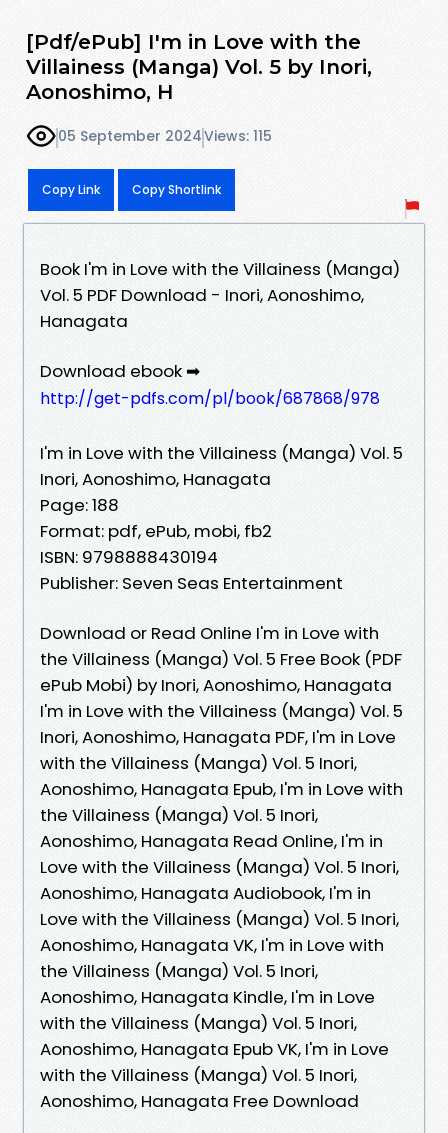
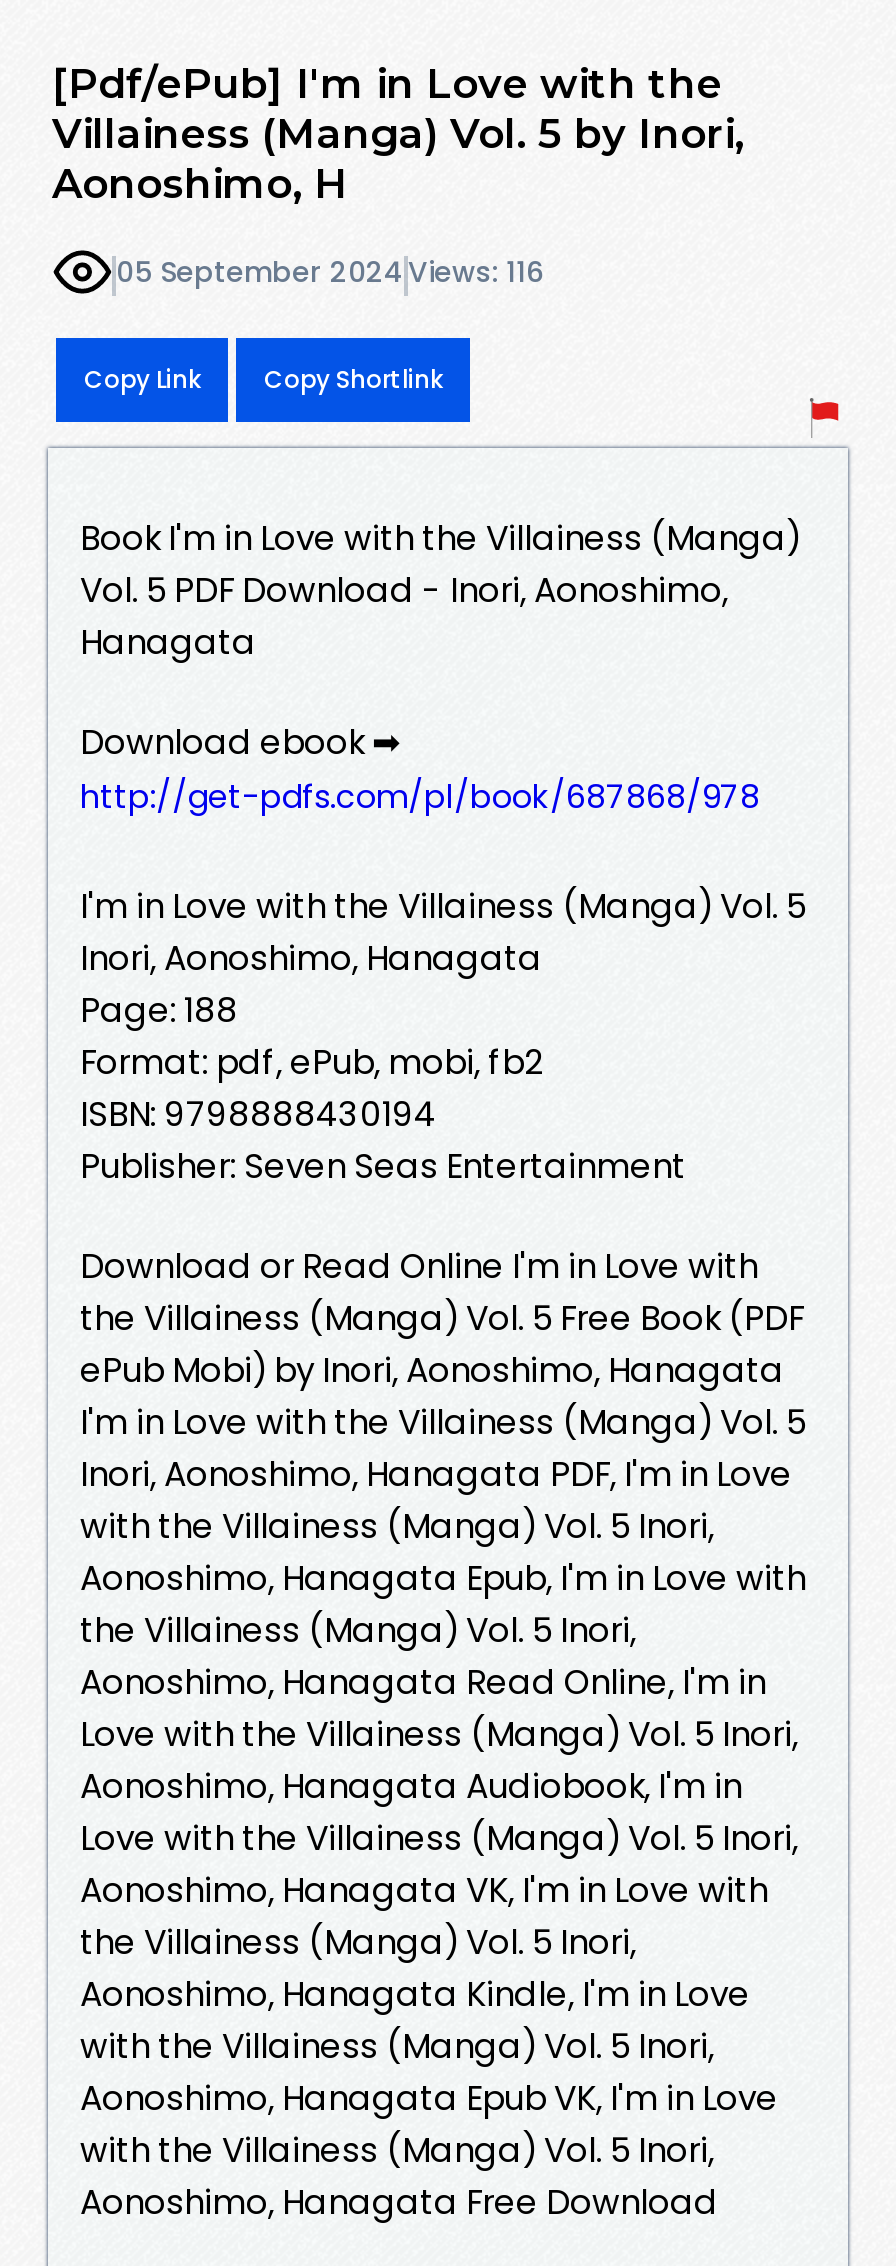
- 05 September 2024 Views: 115
+ 05 September 2024 Views: 116
